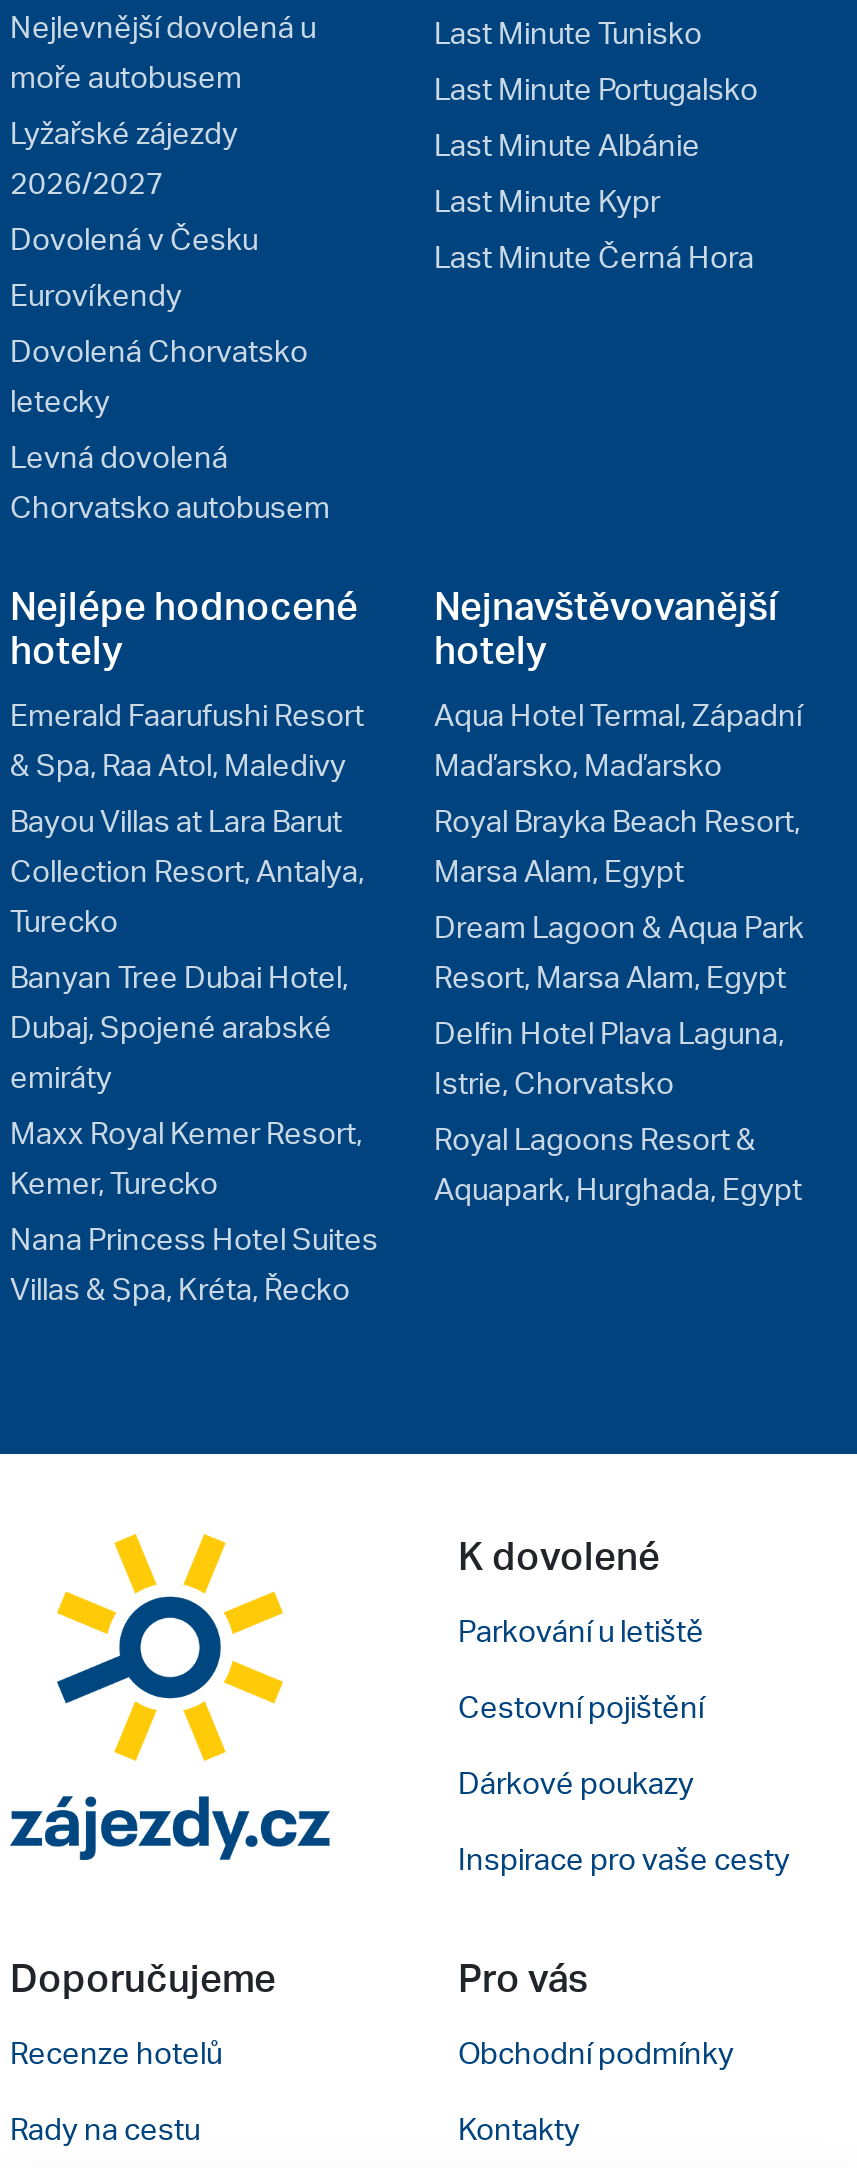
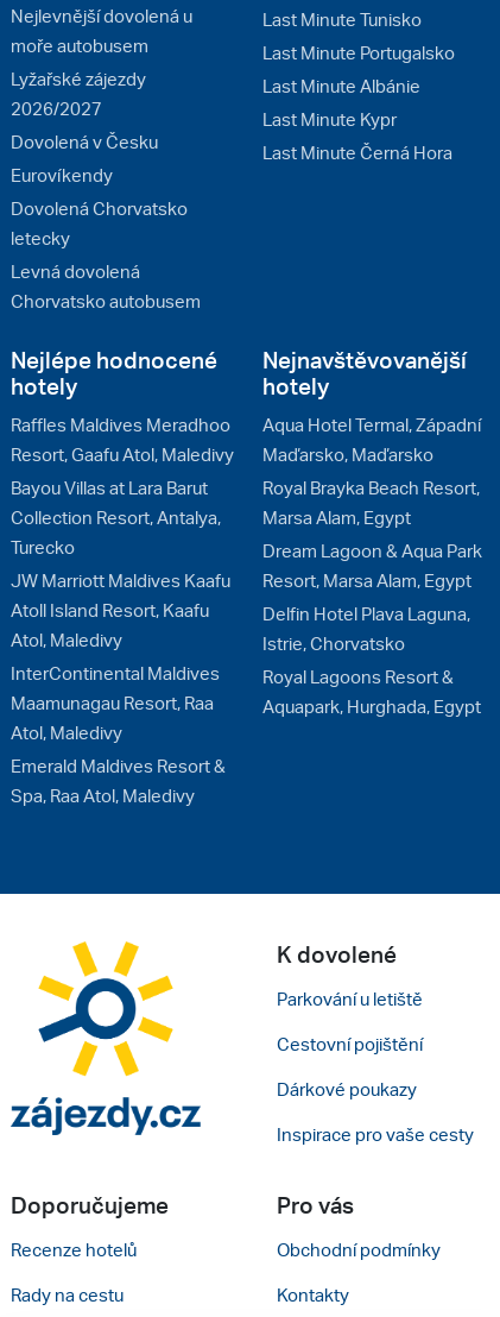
- Emerald Faarufushi Resort
- & Spa, Raa Atol, Maledivy
+ Raffles Maldives Meradhoo
+ Resort, Gaafu Atol, Maledivy

- Banyan Tree Dubai Hotel,
- Dubaj, Spojené arabské
- emiráty
- Maxx Royal Kemer Resort,
- Kemer, Turecko
- Nana Princess Hotel Suites
- Villas & Spa, Kréta, Řecko
+ JW Marriott Maldives Kaafu
+ Atoll Island Resort, Kaafu
+ Atol, Maledivy
+ InterContinental Maldives
+ Maamunagau Resort, Raa
+ Atol, Maledivy
+ Emerald Maldives Resort &
+ Spa, Raa Atol, Maledivy
